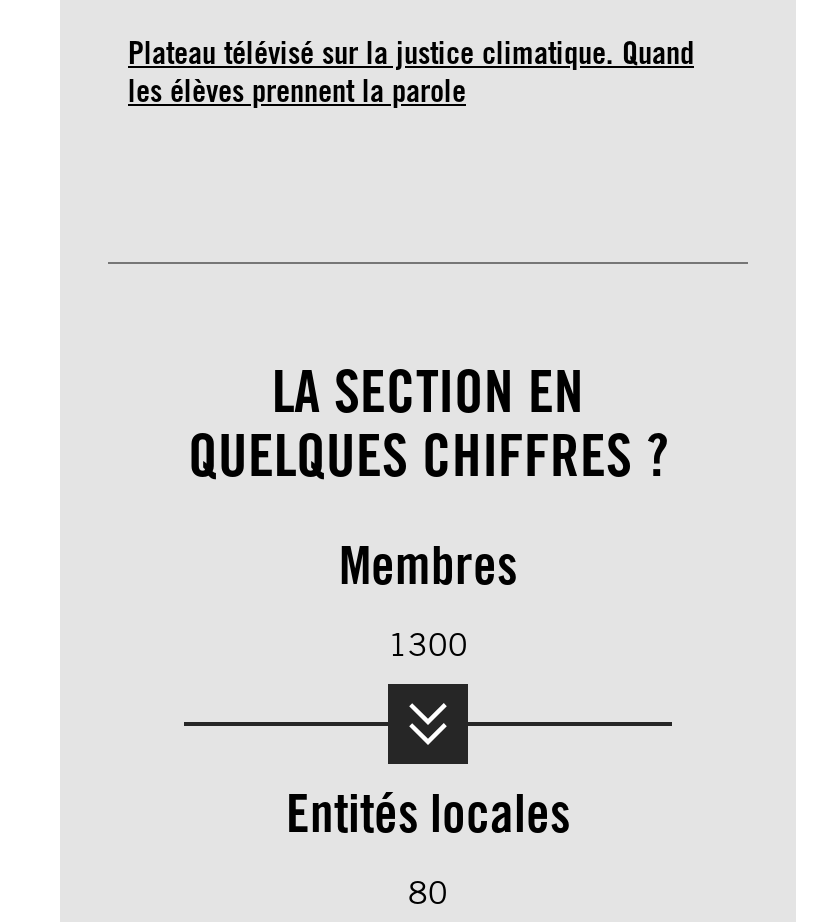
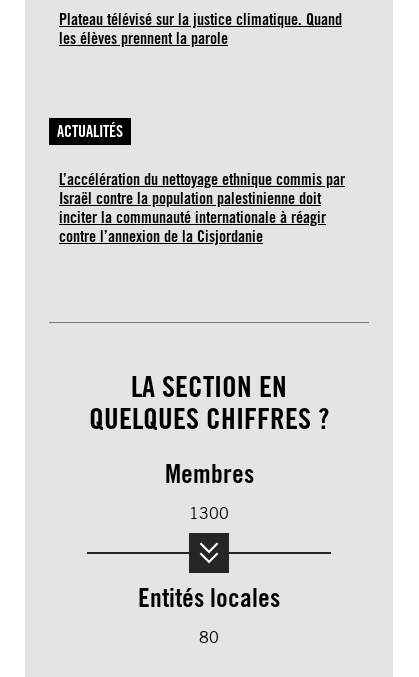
+ ACTUALITÉS
+ L’accélération du nettoyage ethnique commis par
+ Israël contre la population palestinienne doit
+ inciter la communauté internationale à réagir
+ contre l’annexion de la Cisjordanie
